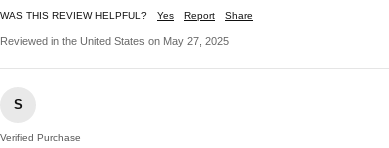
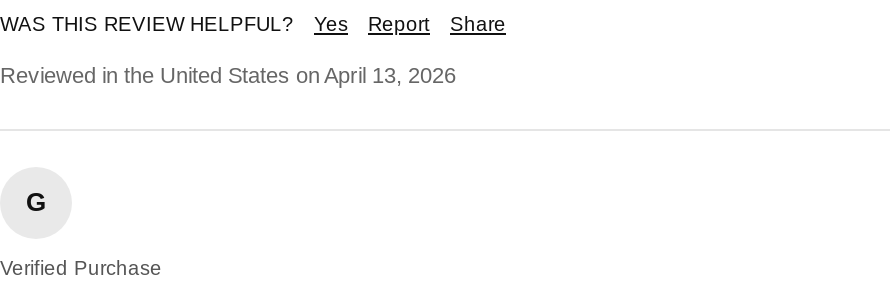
- Reviewed in the United States on May 27, 2025
+ Reviewed in the United States on April 13, 2026

- S
+ G
